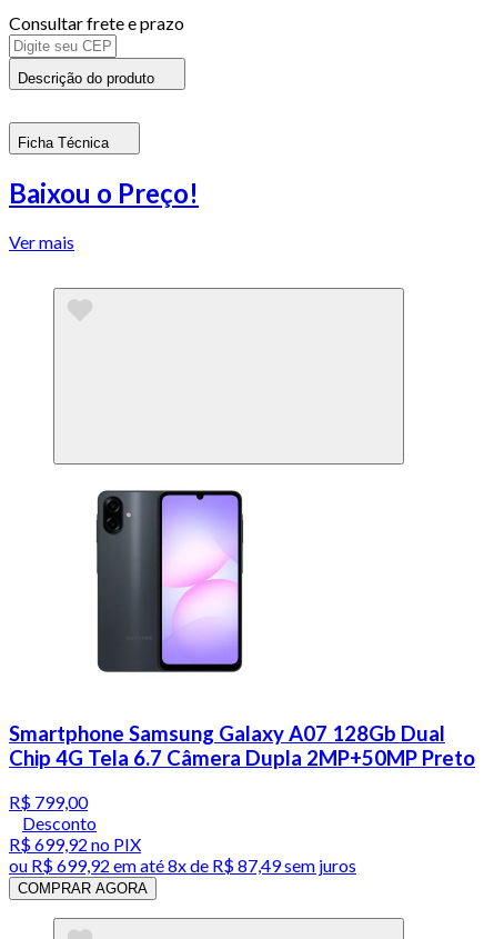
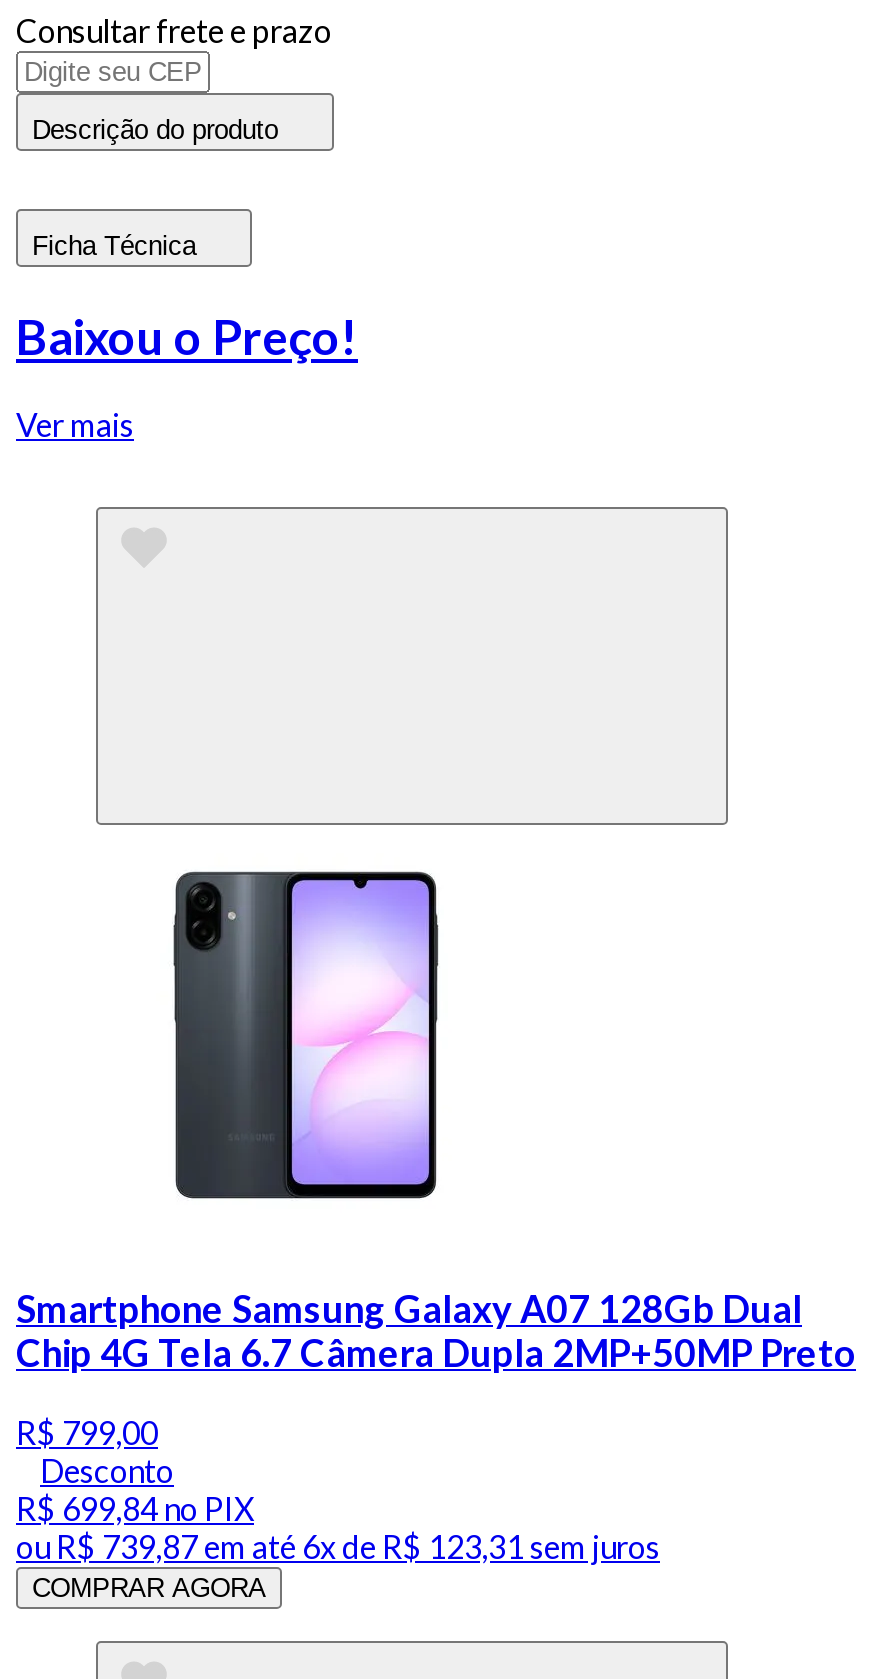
- R$ 699,92 no PIX
+ R$ 699,84 no PIX

- ou R$ 699,92 em até 8x de R$ 87,49 sem juros
+ ou R$ 739,87 em até 6x de R$ 123,31 sem juros
